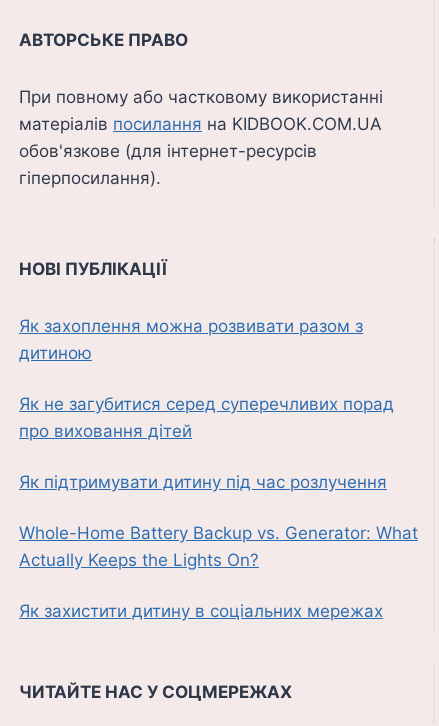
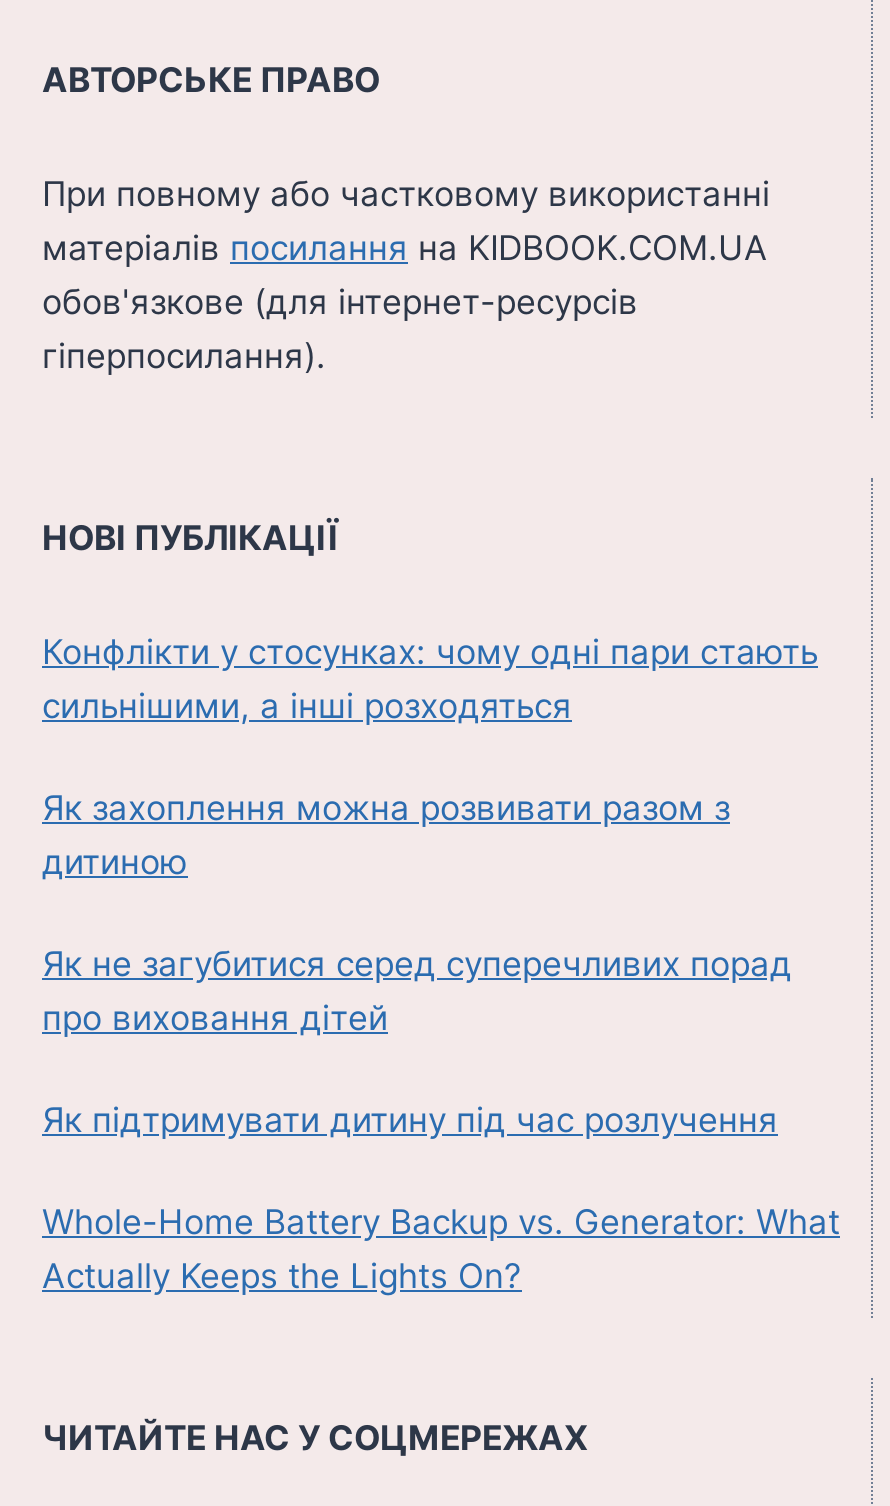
+ Конфлікти у стосунках: чому одні пари стають
+ сильнішими, а інші розходяться

moved down: Як захоплення можна розвивати разом з | дитиною | Як не загубитися серед суперечливих порад | про виховання дітей | Як підтримувати дитину під час розлучення | Whole-Home Battery Backup vs. Generator: What | Actually Keeps the Lights On?

- Як захистити дитину в соціальних мережах
